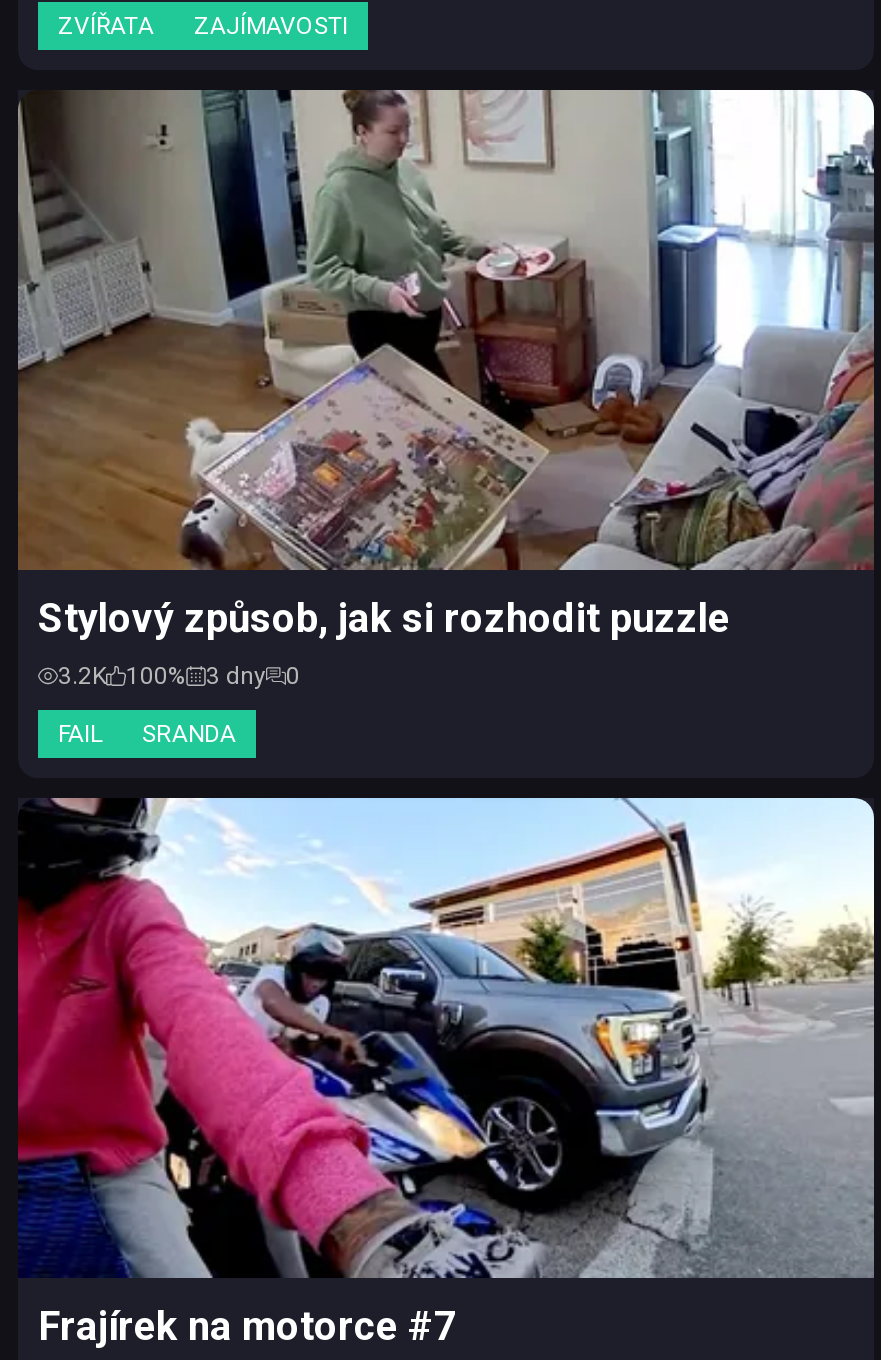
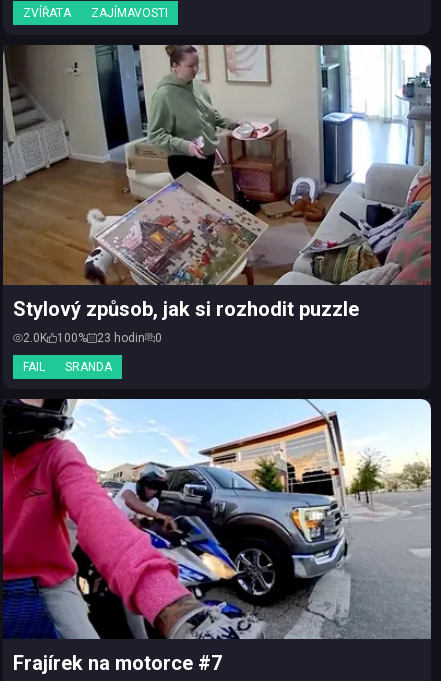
- 3.2K
+ 2.0K

- 3 dny
+ 23 hodin
